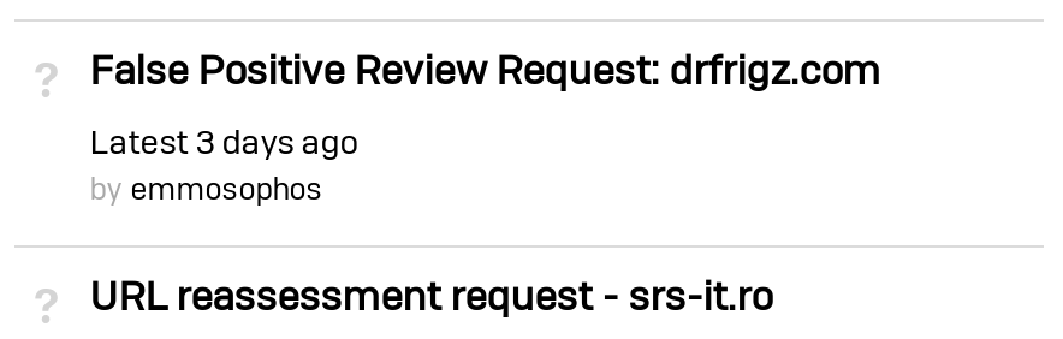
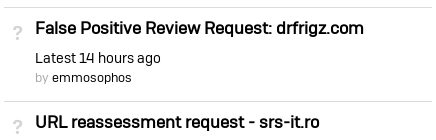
- Latest 3 days ago
+ Latest 14 hours ago
